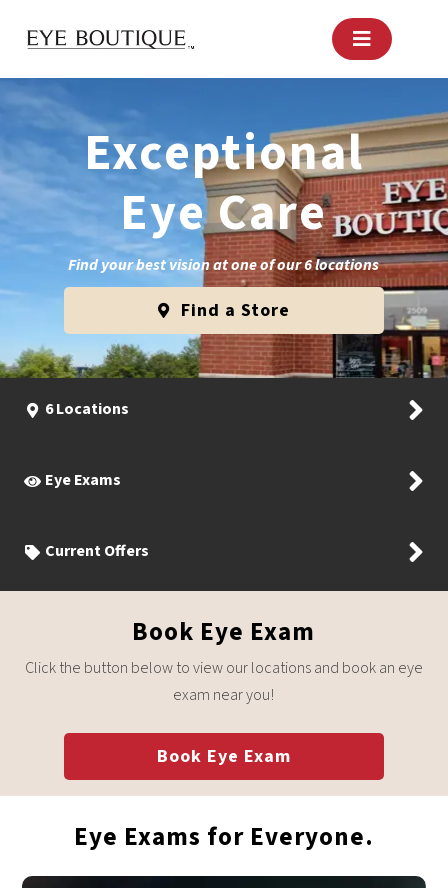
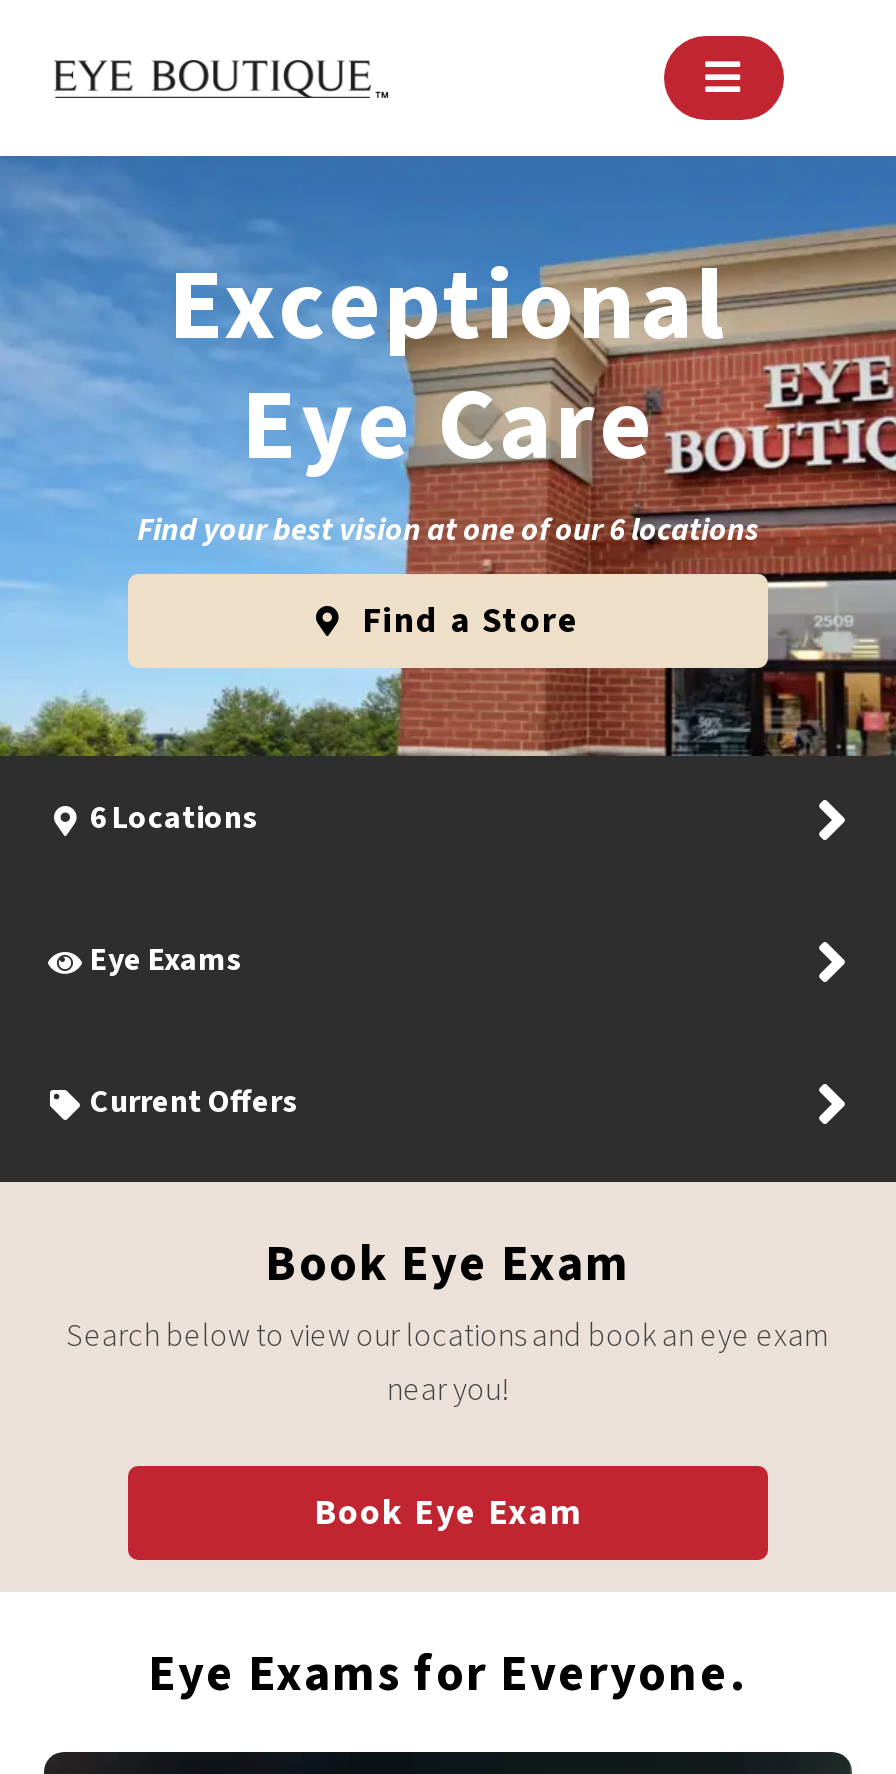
- Click the button below to view our locations and book an eye
- exam near you!
+ Search below to view our locations and book an eye exam
+ near you!
